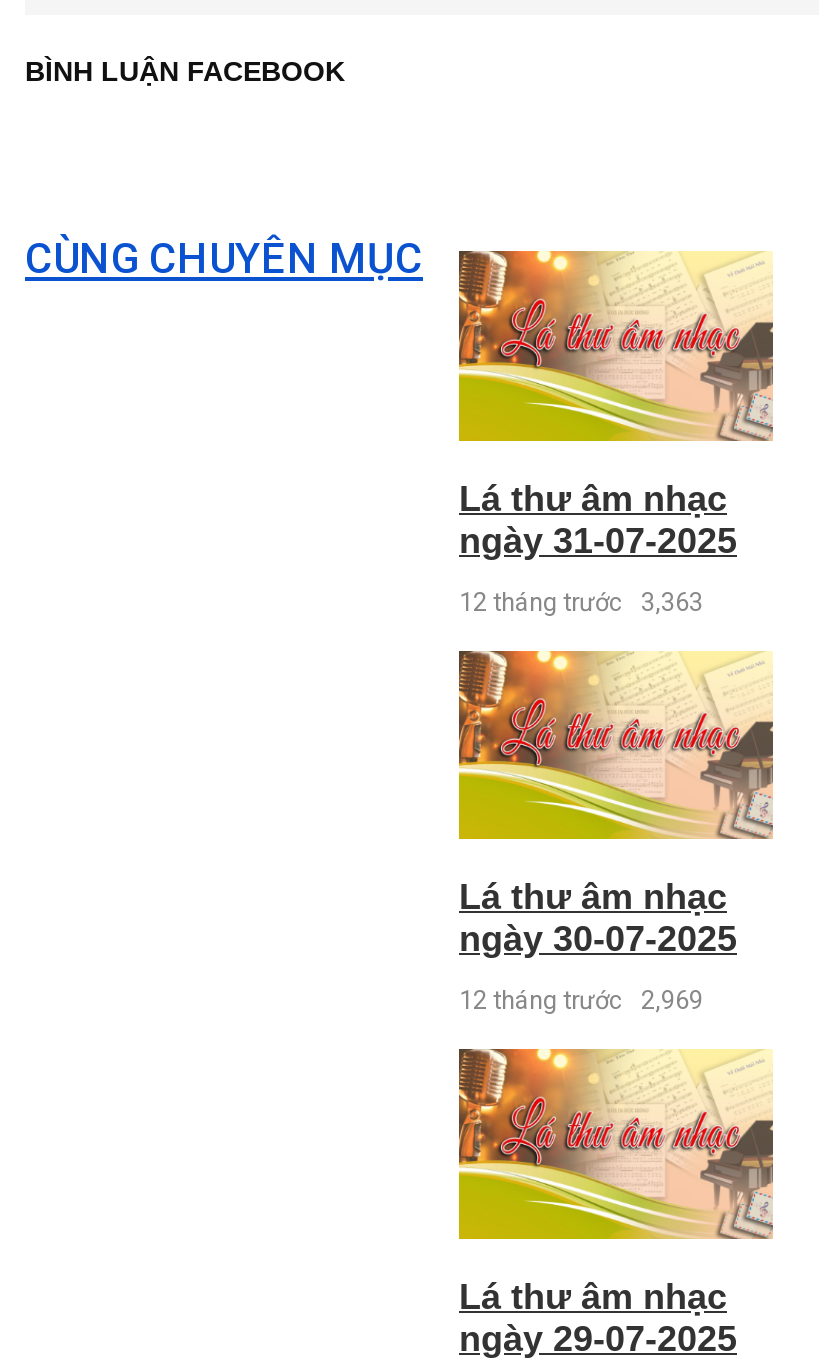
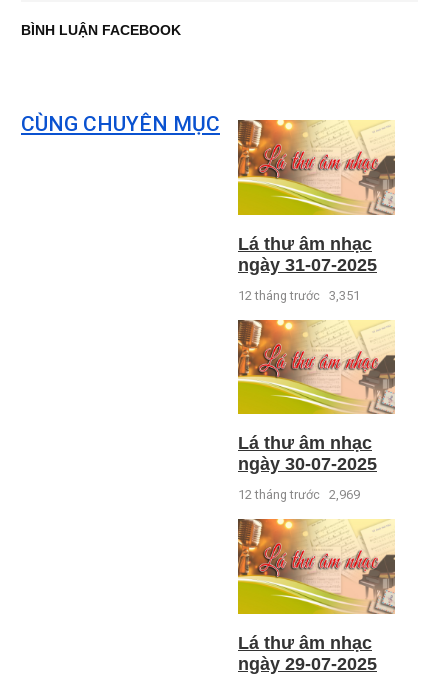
- 12 tháng trước 3,363
+ 12 tháng trước 3,351
